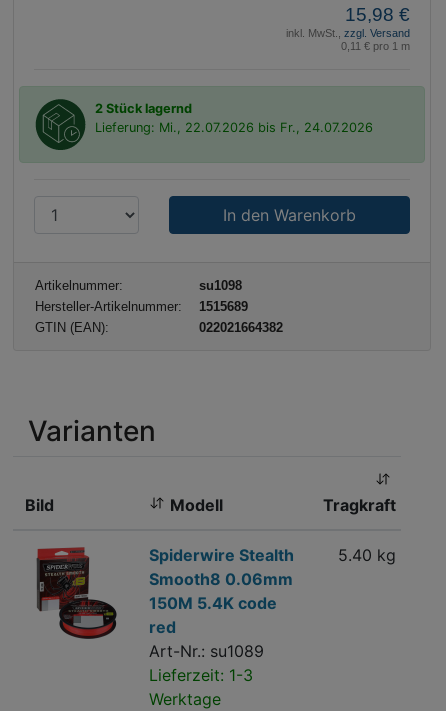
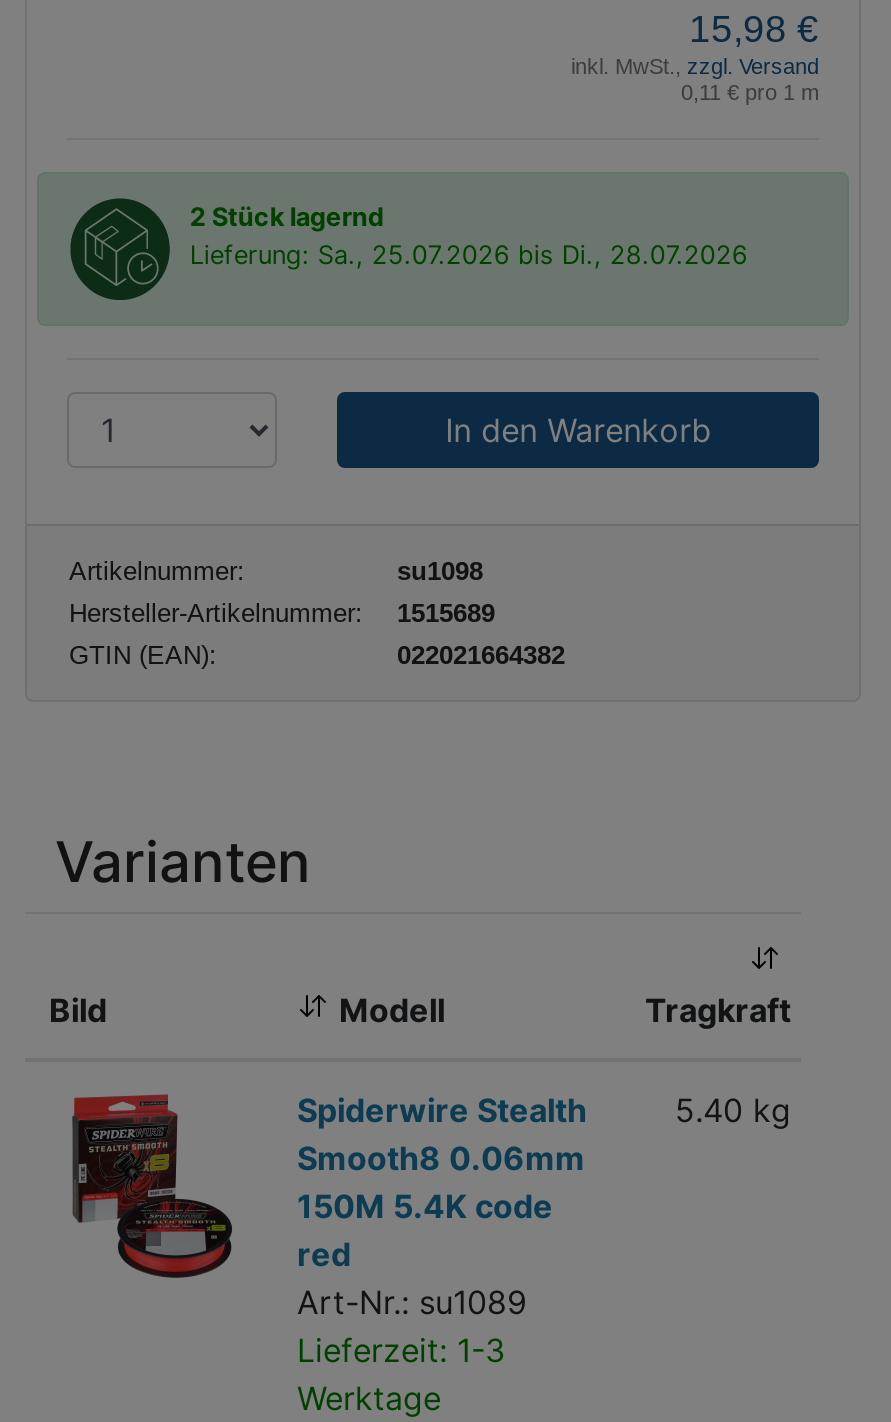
- Lieferung: Mi., 22.07.2026 bis Fr., 24.07.2026
+ Lieferung: Sa., 25.07.2026 bis Di., 28.07.2026
